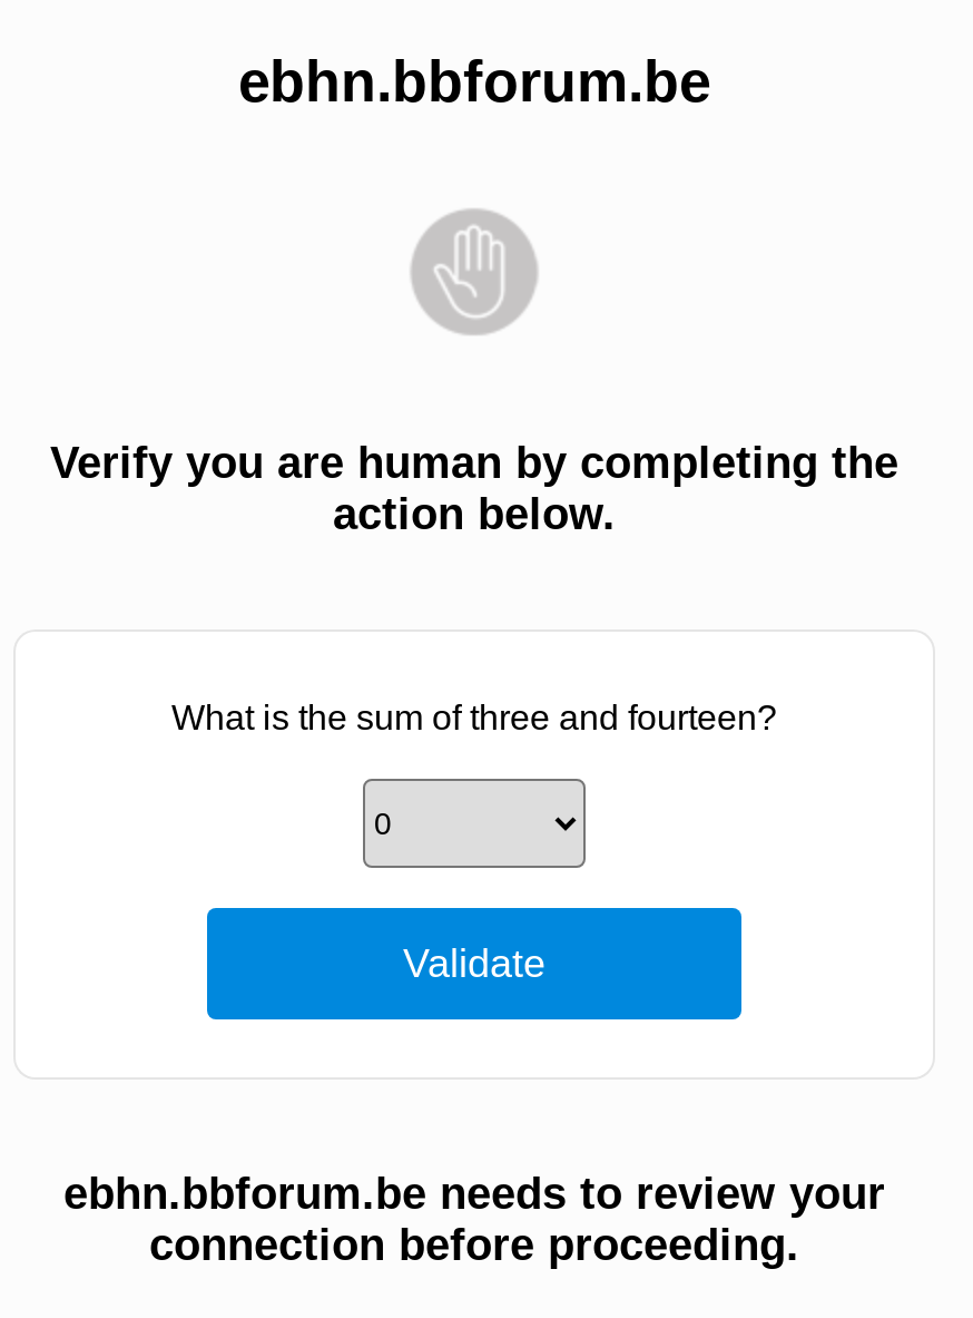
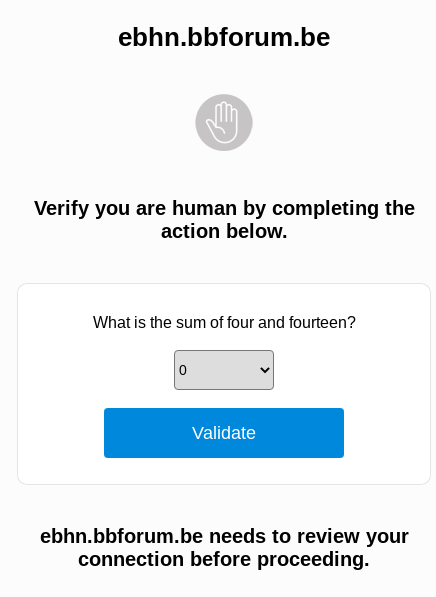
- What is the sum of three and fourteen?
+ What is the sum of four and fourteen?
